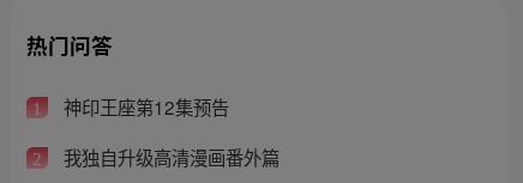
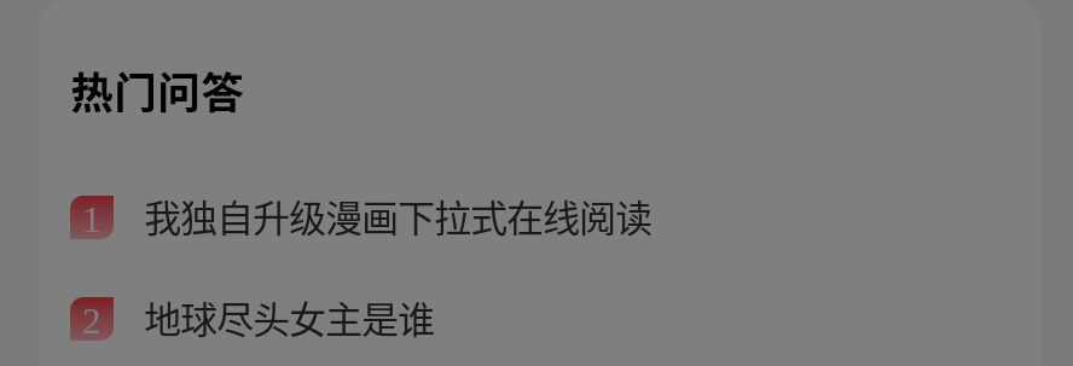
- 神印王座第12集预告
+ 我独自升级漫画下拉式在线阅读

- 我独自升级高清漫画番外篇
+ 地球尽头女主是谁
